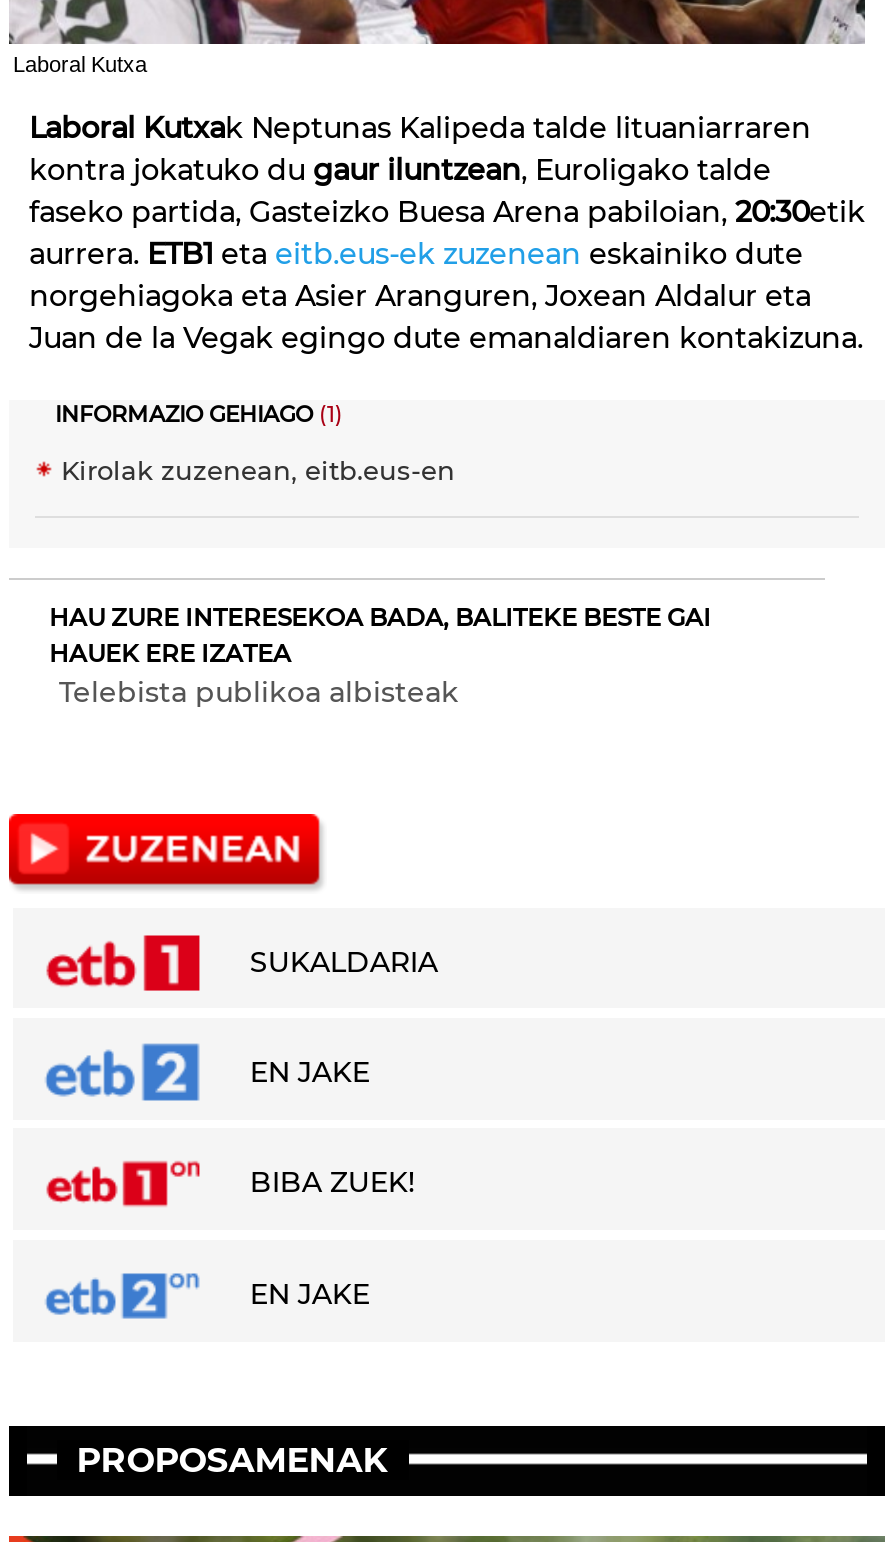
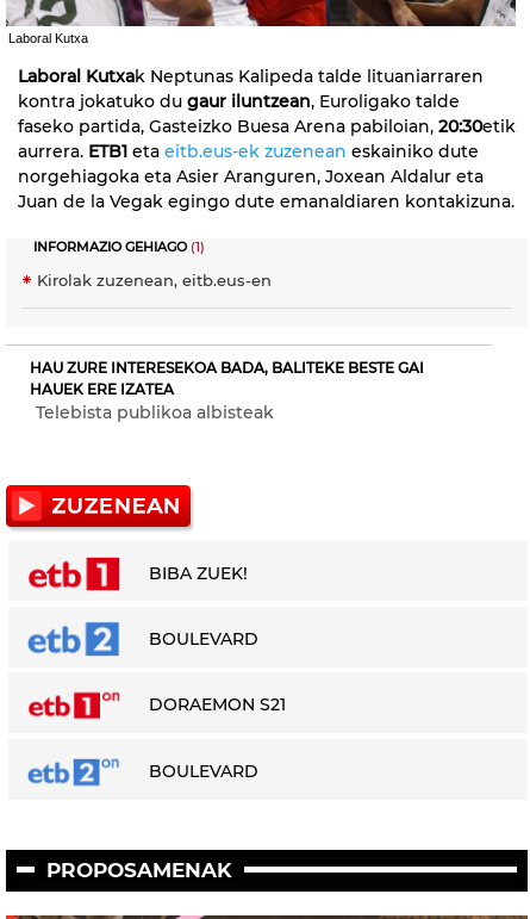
- SUKALDARIA
- EN JAKE

moved up: BIBA ZUEK!

- EN JAKE
+ BOULEVARD
+ DORAEMON S21
+ BOULEVARD
